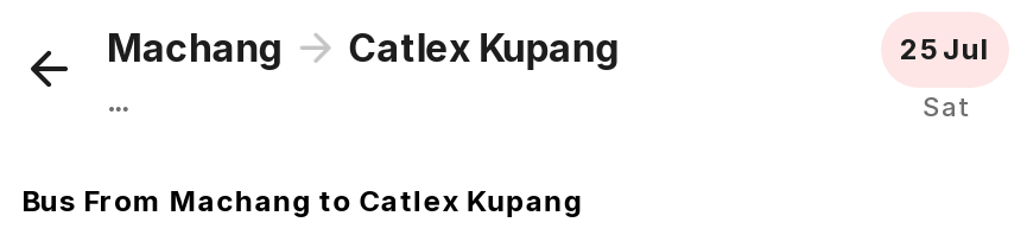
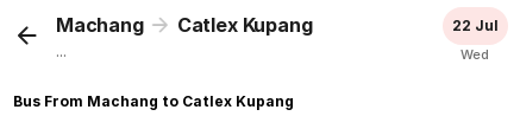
- 25 Jul
+ 22 Jul

- Sat
+ Wed
